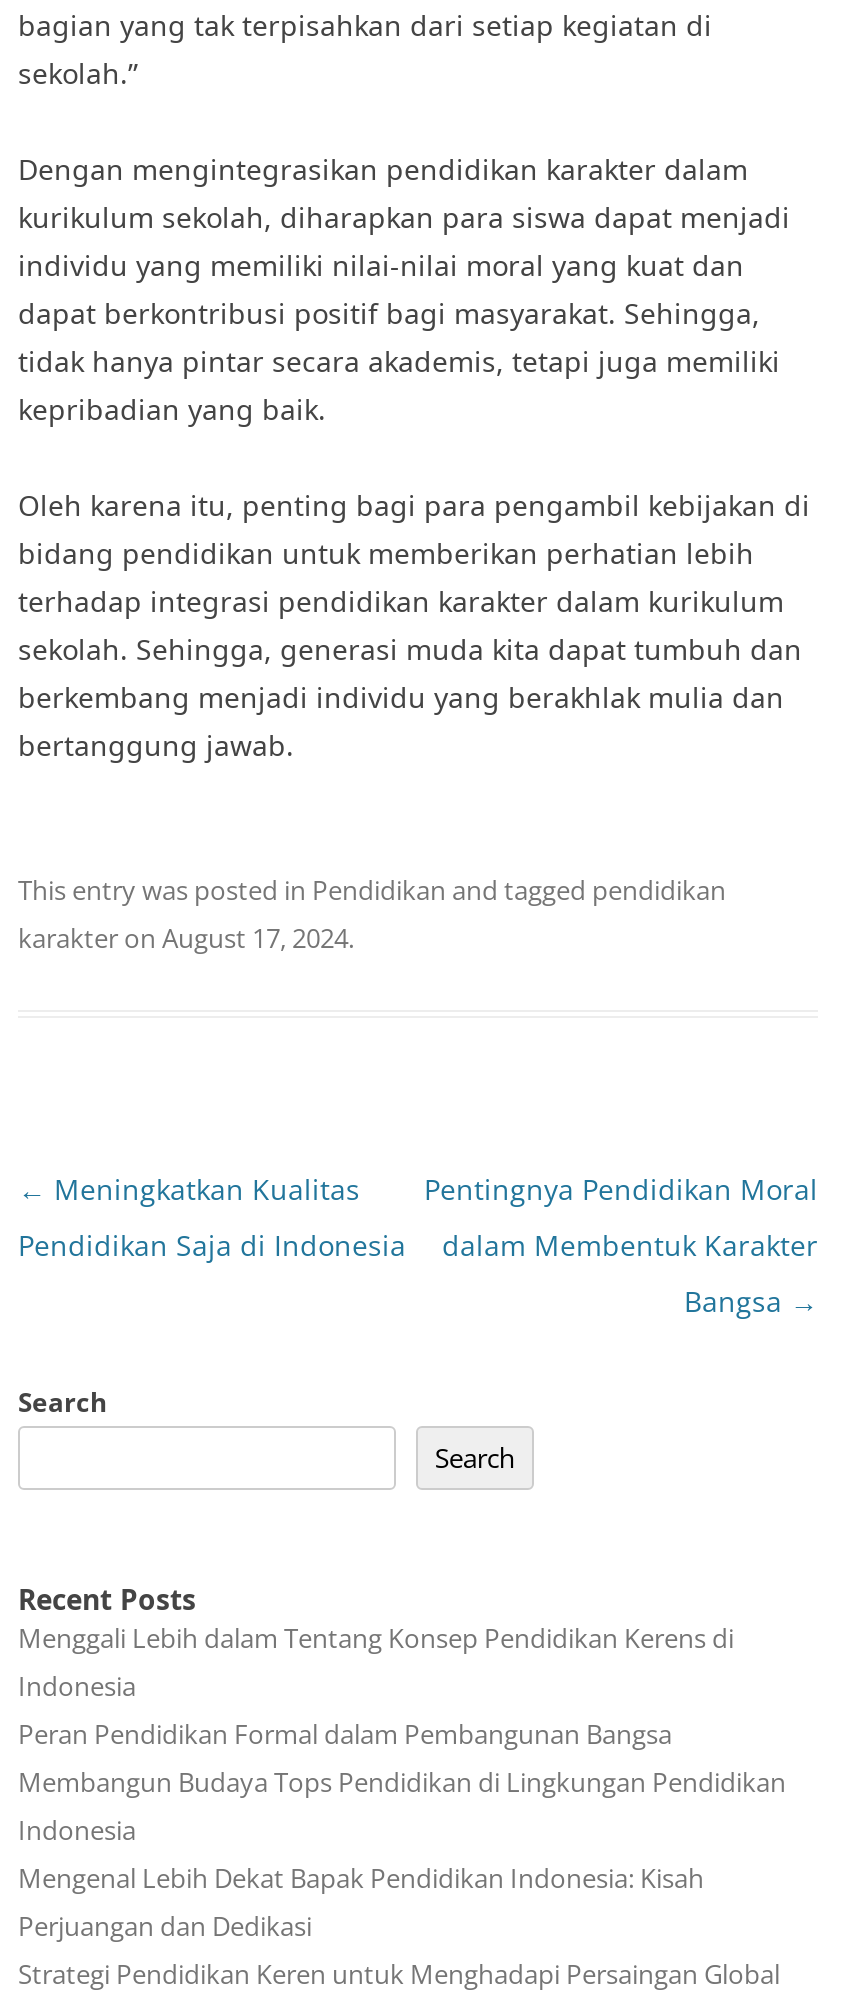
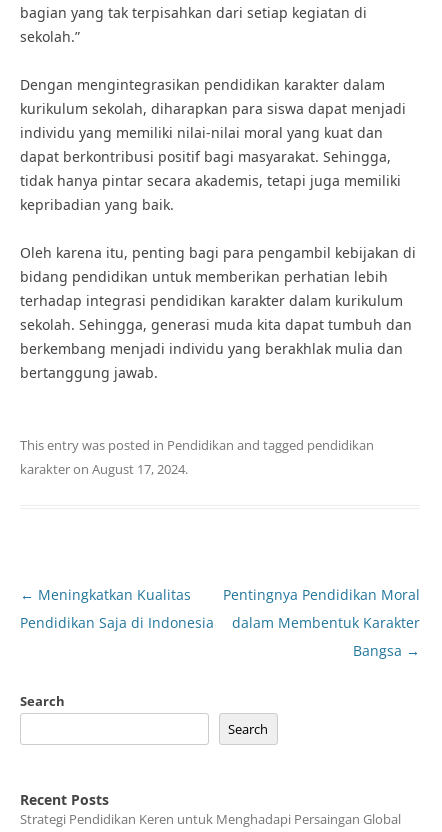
- Menggali Lebih dalam Tentang Konsep Pendidikan Kerens di
- Indonesia
- Peran Pendidikan Formal dalam Pembangunan Bangsa
- Membangun Budaya Tops Pendidikan di Lingkungan Pendidikan
- Indonesia
- Mengenal Lebih Dekat Bapak Pendidikan Indonesia: Kisah
- Perjuangan dan Dedikasi
